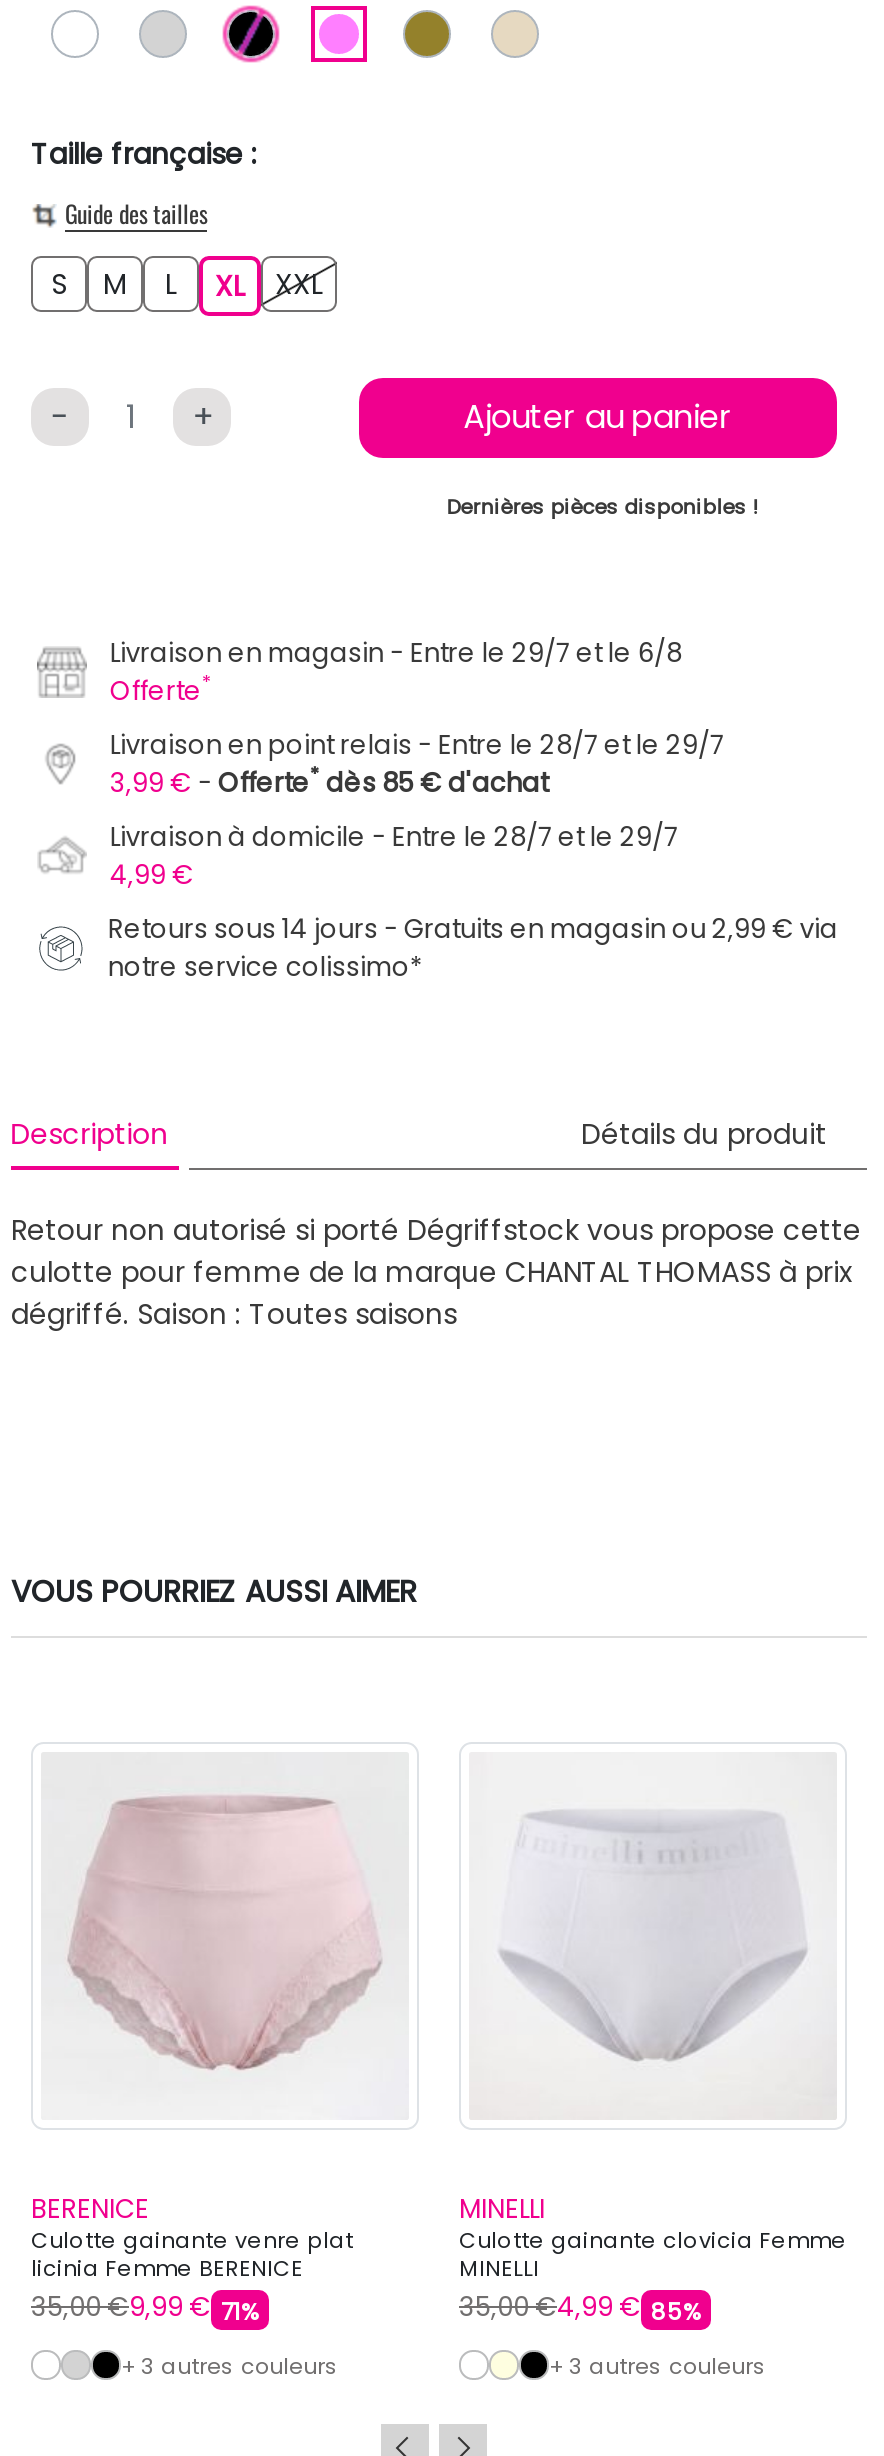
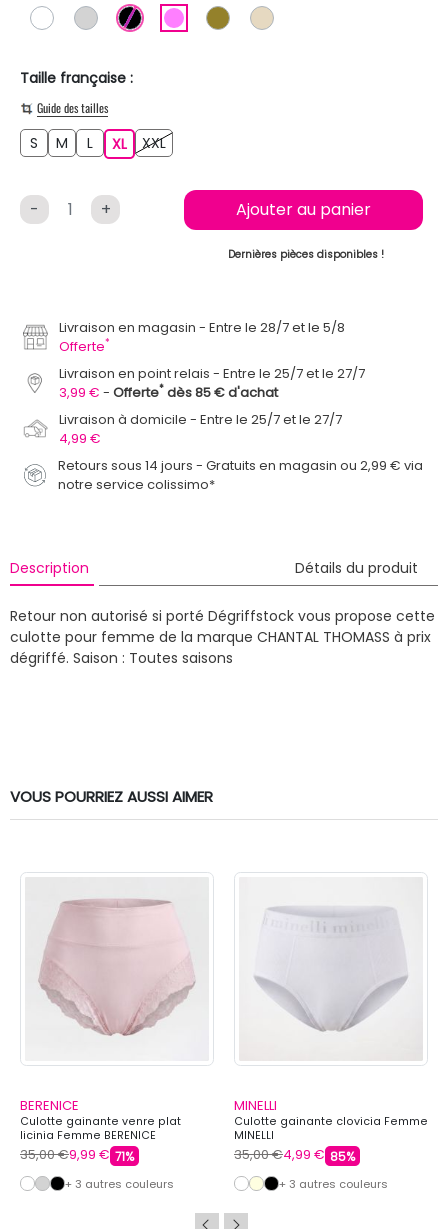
- Livraison en magasin Entre le 29/7 et le 6/8
+ Livraison en magasin Entre le 28/7 et le 5/8

- Livraison en point relais Entre le 28/7 et le 29/7
+ Livraison en point relais Entre le 25/7 et le 27/7

- Livraison à domicile Entre le 28/7 et le 29/7
+ Livraison à domicile Entre le 25/7 et le 27/7
